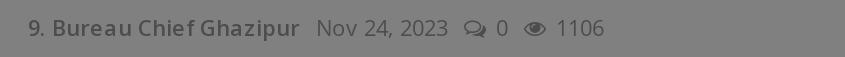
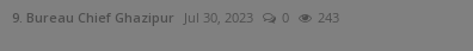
- 9. Bureau Chief Ghazipur Nov 24, 2023
+ 9. Bureau Chief Ghazipur Jul 30, 2023

- 1106
+ 243
